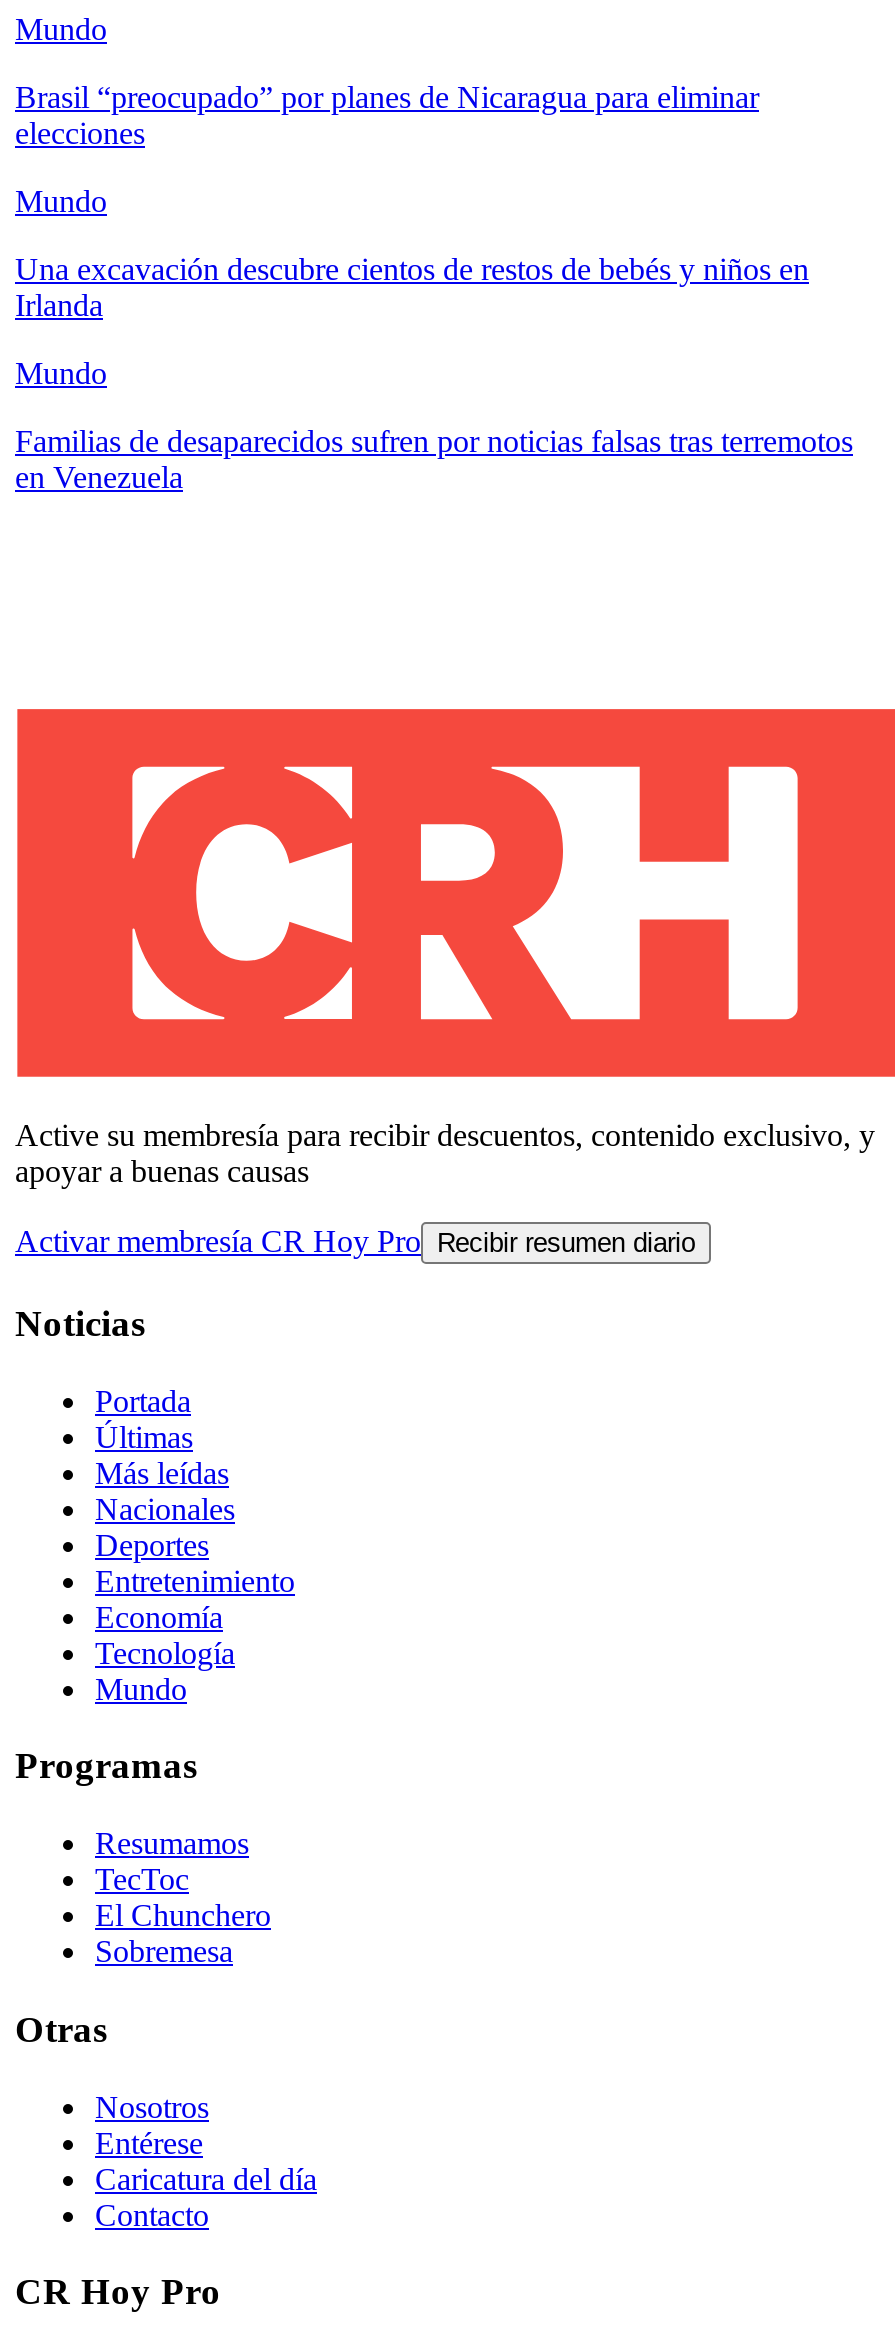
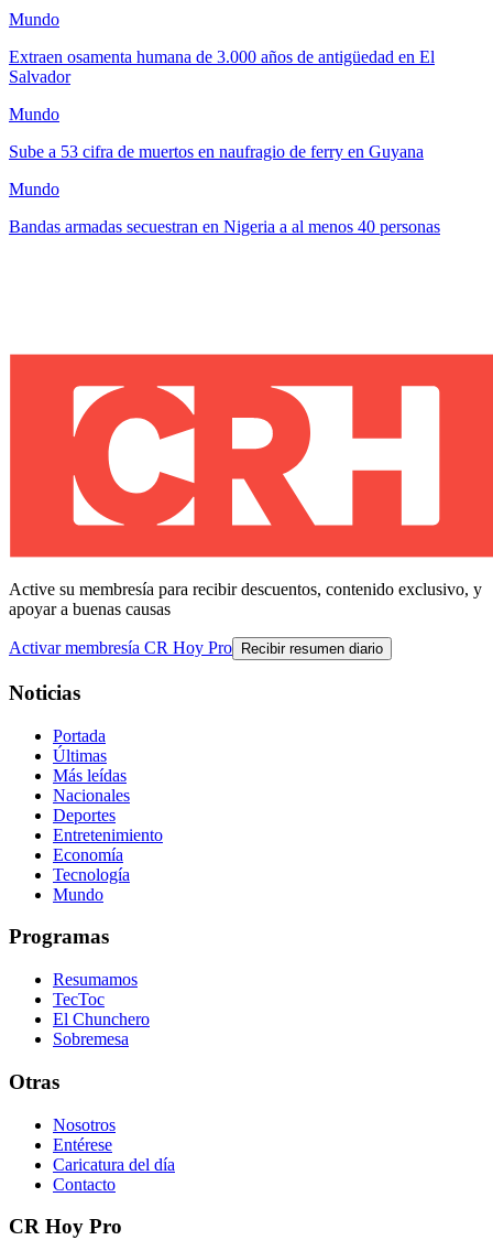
- Brasil “preocupado” por planes de Nicaragua para eliminar
- elecciones
+ Extraen osamenta humana de 3.000 años de antigüedad en El
+ Salvador

- Una excavación descubre cientos de restos de bebés y niños en
- Irlanda
+ Sube a 53 cifra de muertos en naufragio de ferry en Guyana

- Familias de desaparecidos sufren por noticias falsas tras terremotos
- en Venezuela
+ Bandas armadas secuestran en Nigeria a al menos 40 personas
